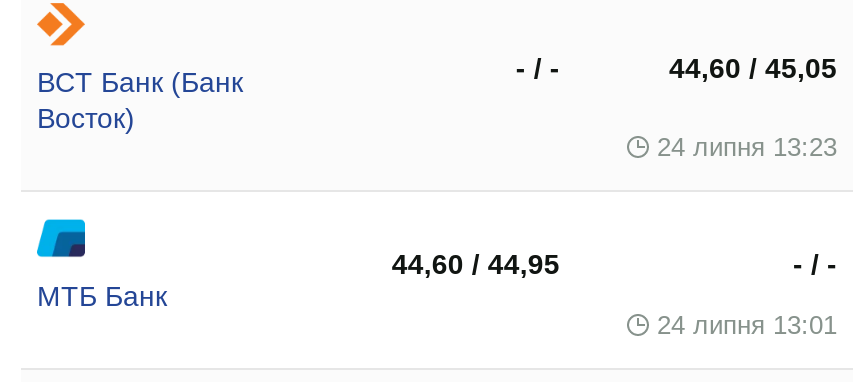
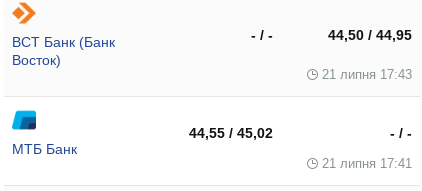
- 44,60 / 45,05
+ 44,50 / 44,95

- 24 липня 13:23
+ 21 липня 17:43

- 44,60 / 44,95
+ 44,55 / 45,02

- 24 липня 13:01
+ 21 липня 17:41
